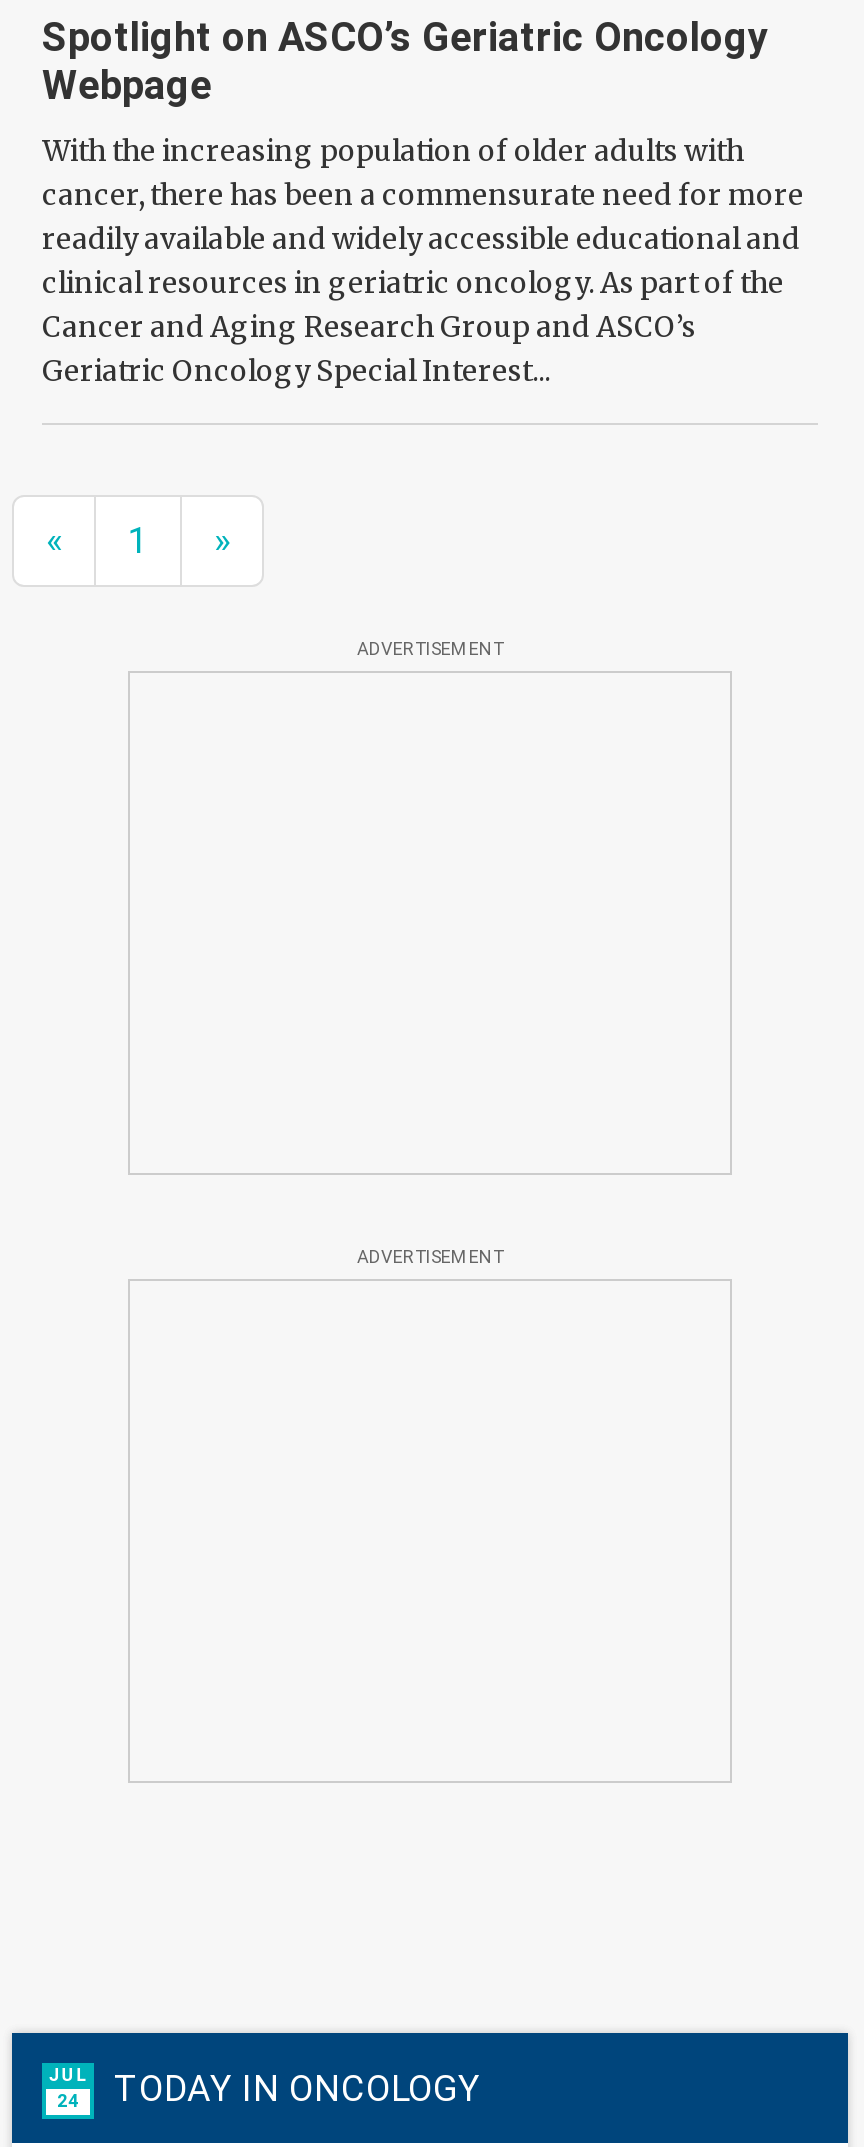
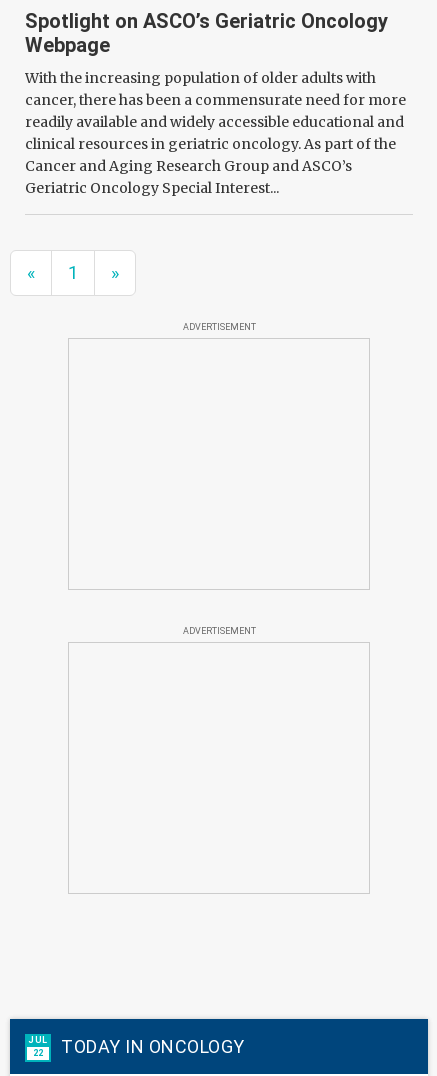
- JUL 24 TODAY IN ONCOLOGY
+ JUL 22 TODAY IN ONCOLOGY
